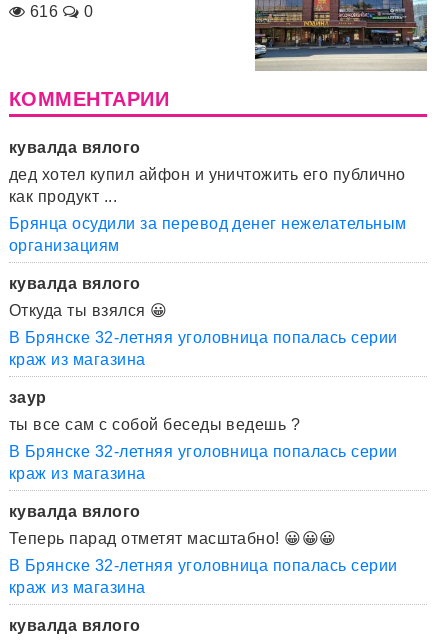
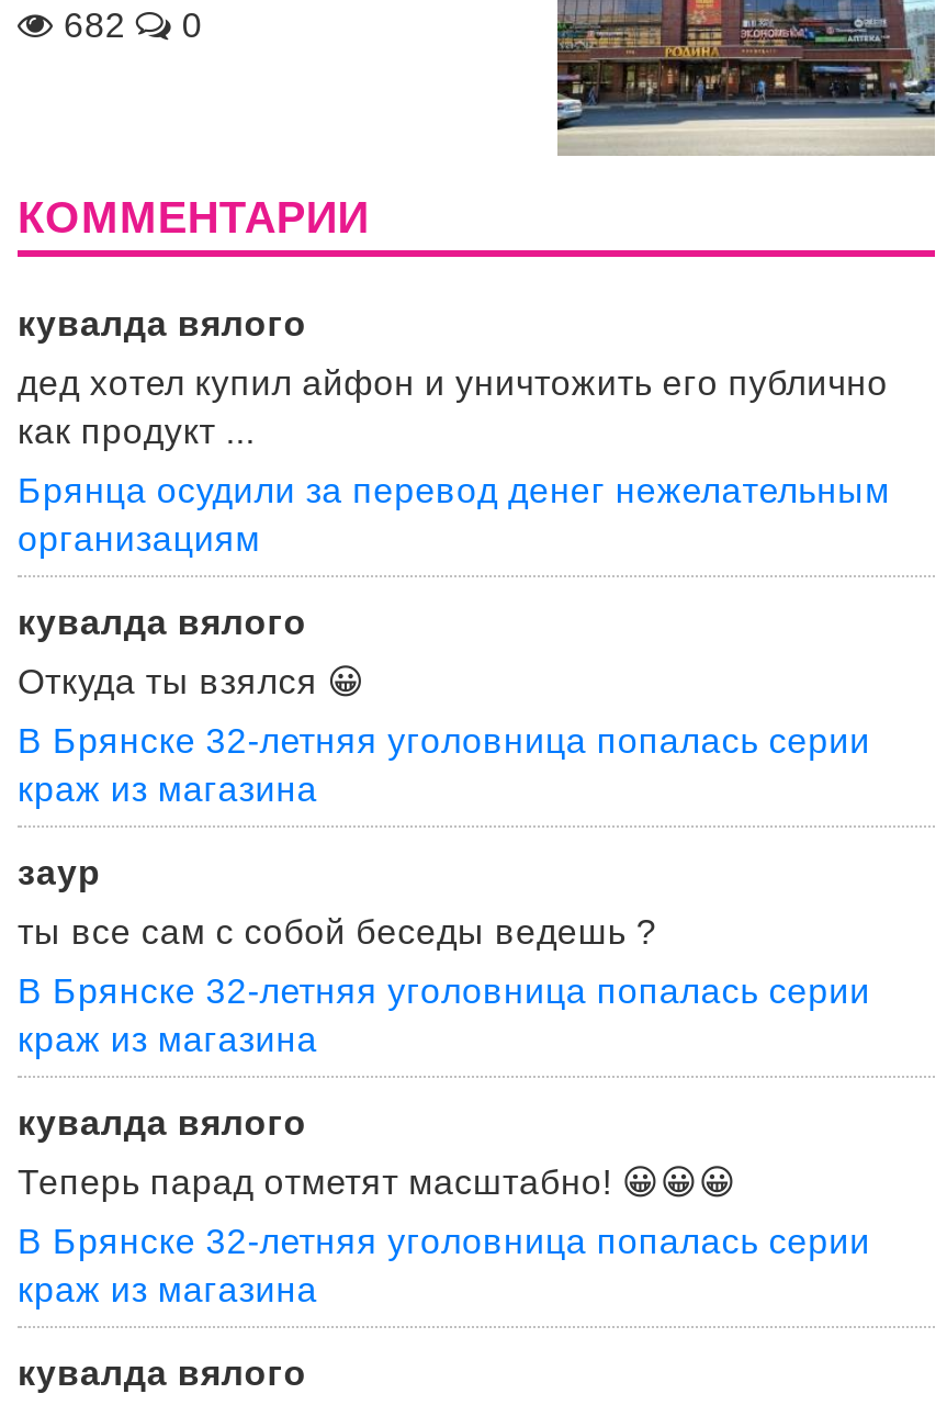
- 616 0
+ 682 0
